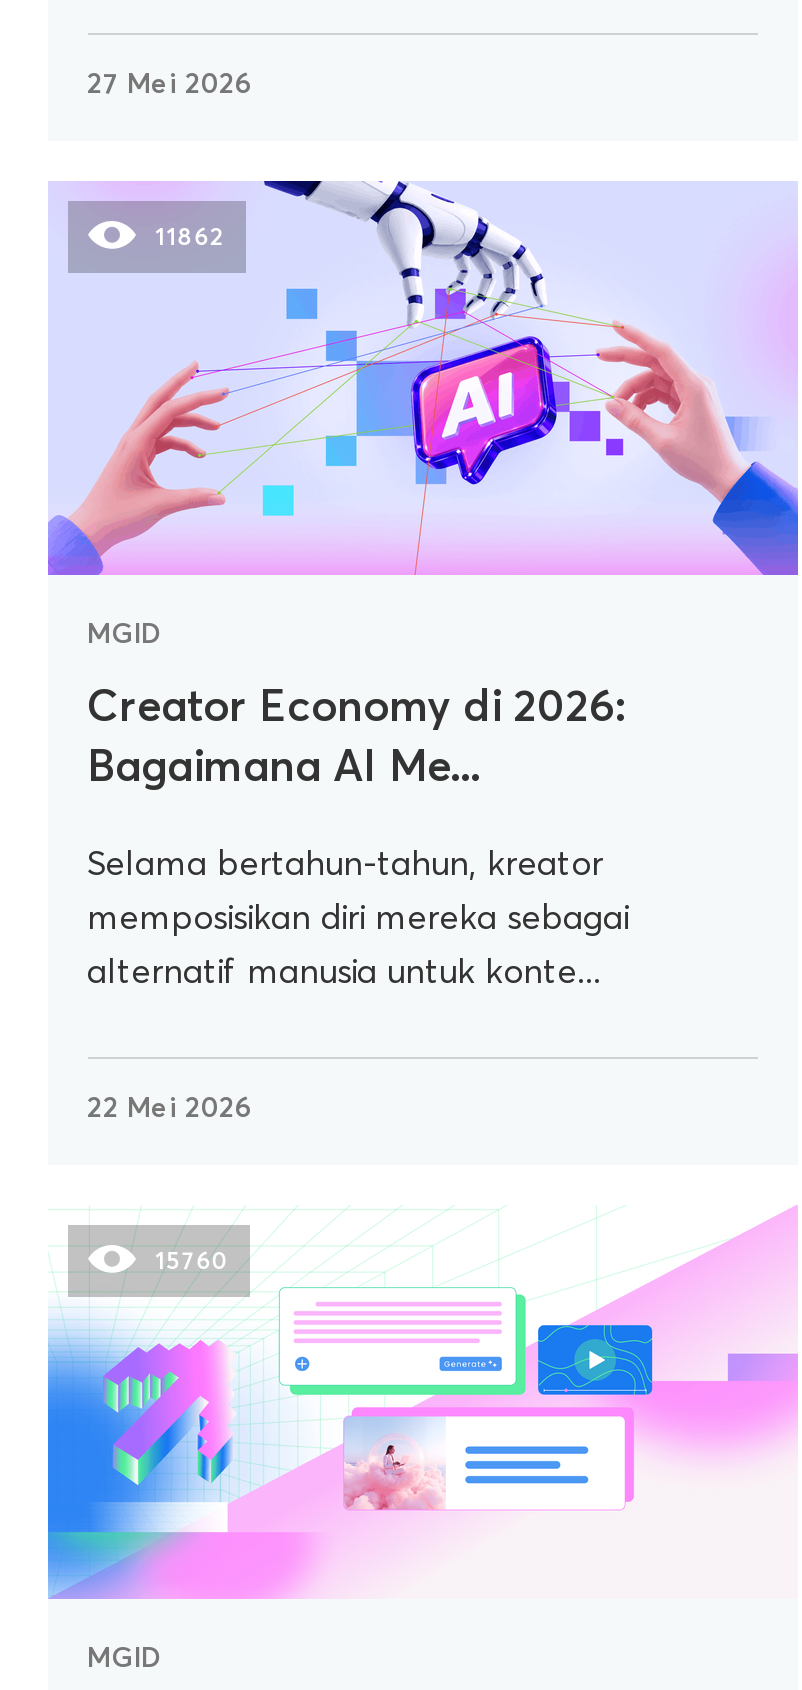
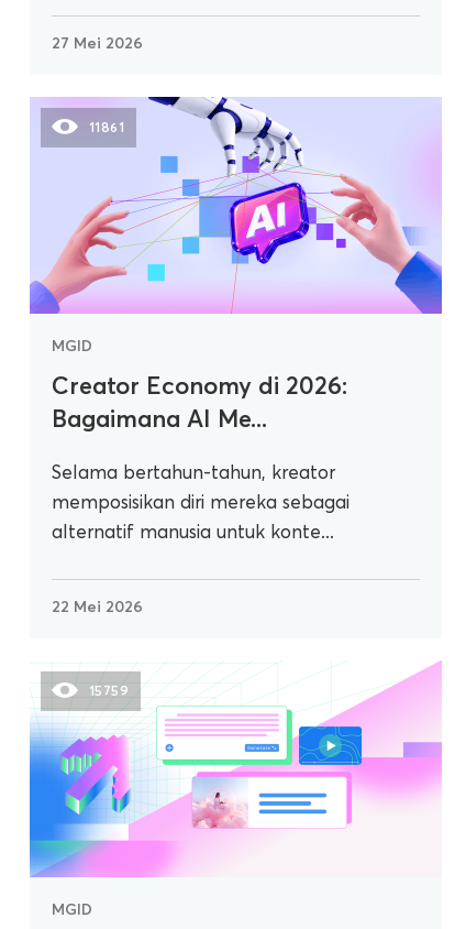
- 11862
+ 11861

- 15760
+ 15759
